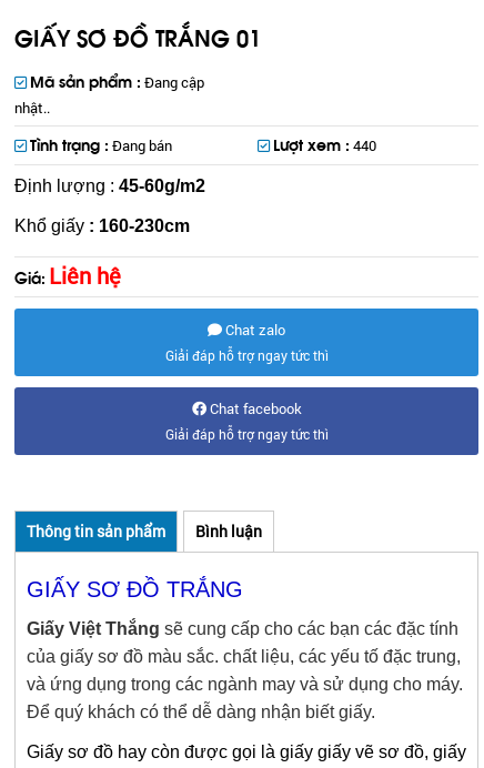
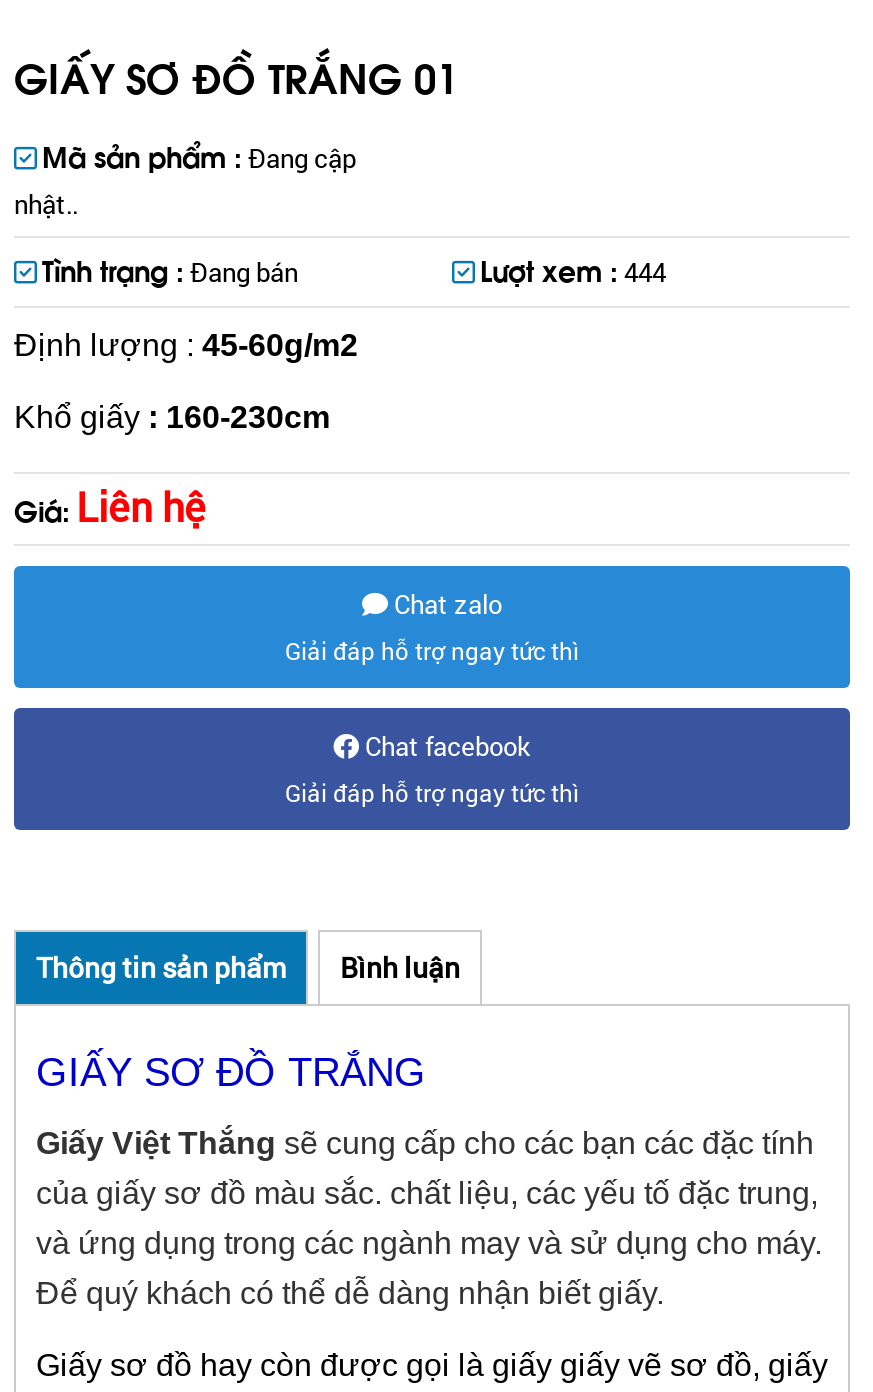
- Lượt xem : 440
+ Lượt xem : 444
